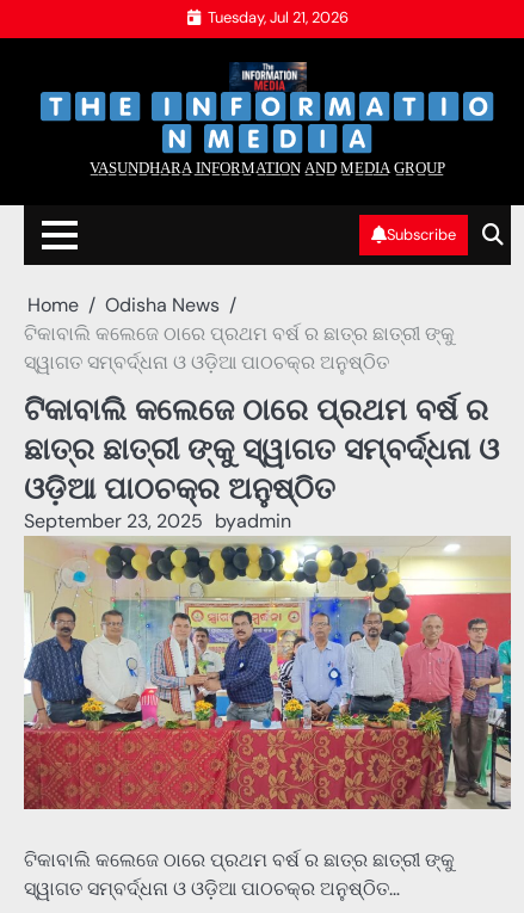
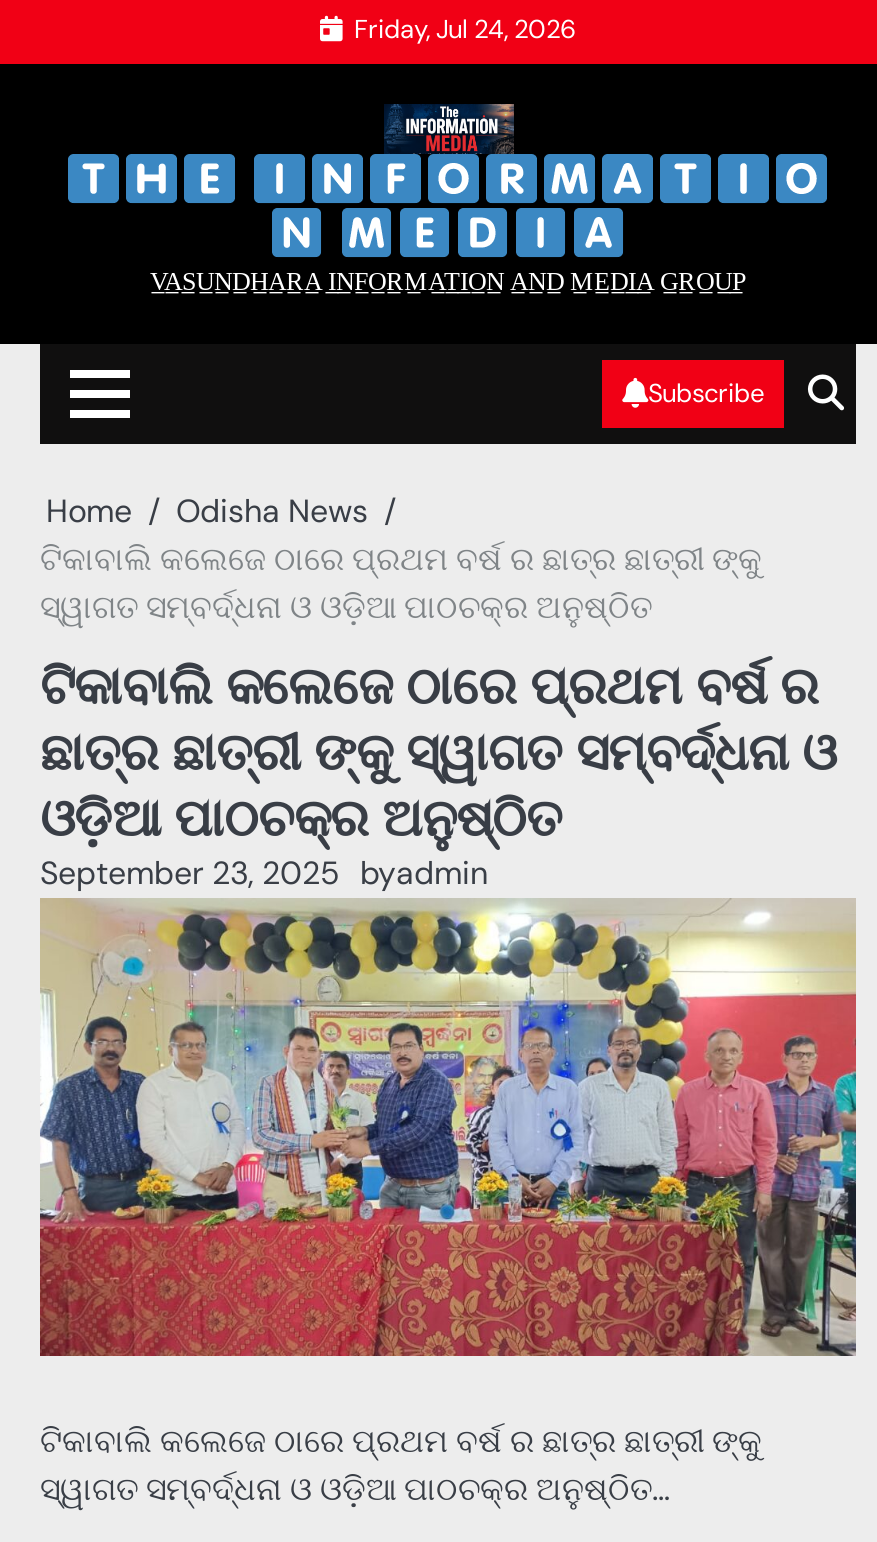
- Tuesday, Jul 21, 2026
+ Friday, Jul 24, 2026
